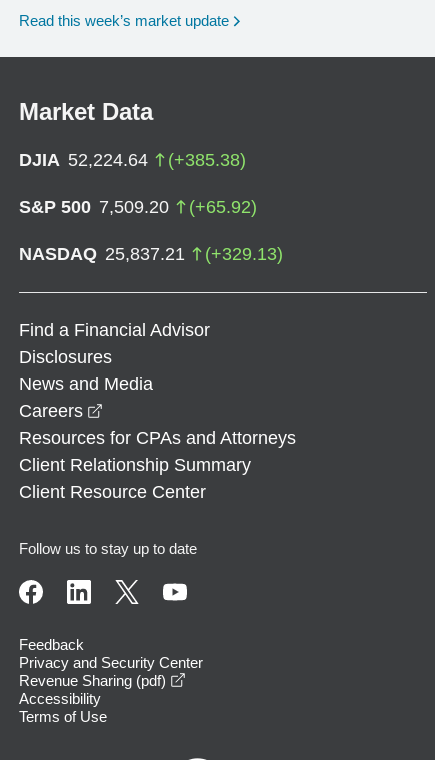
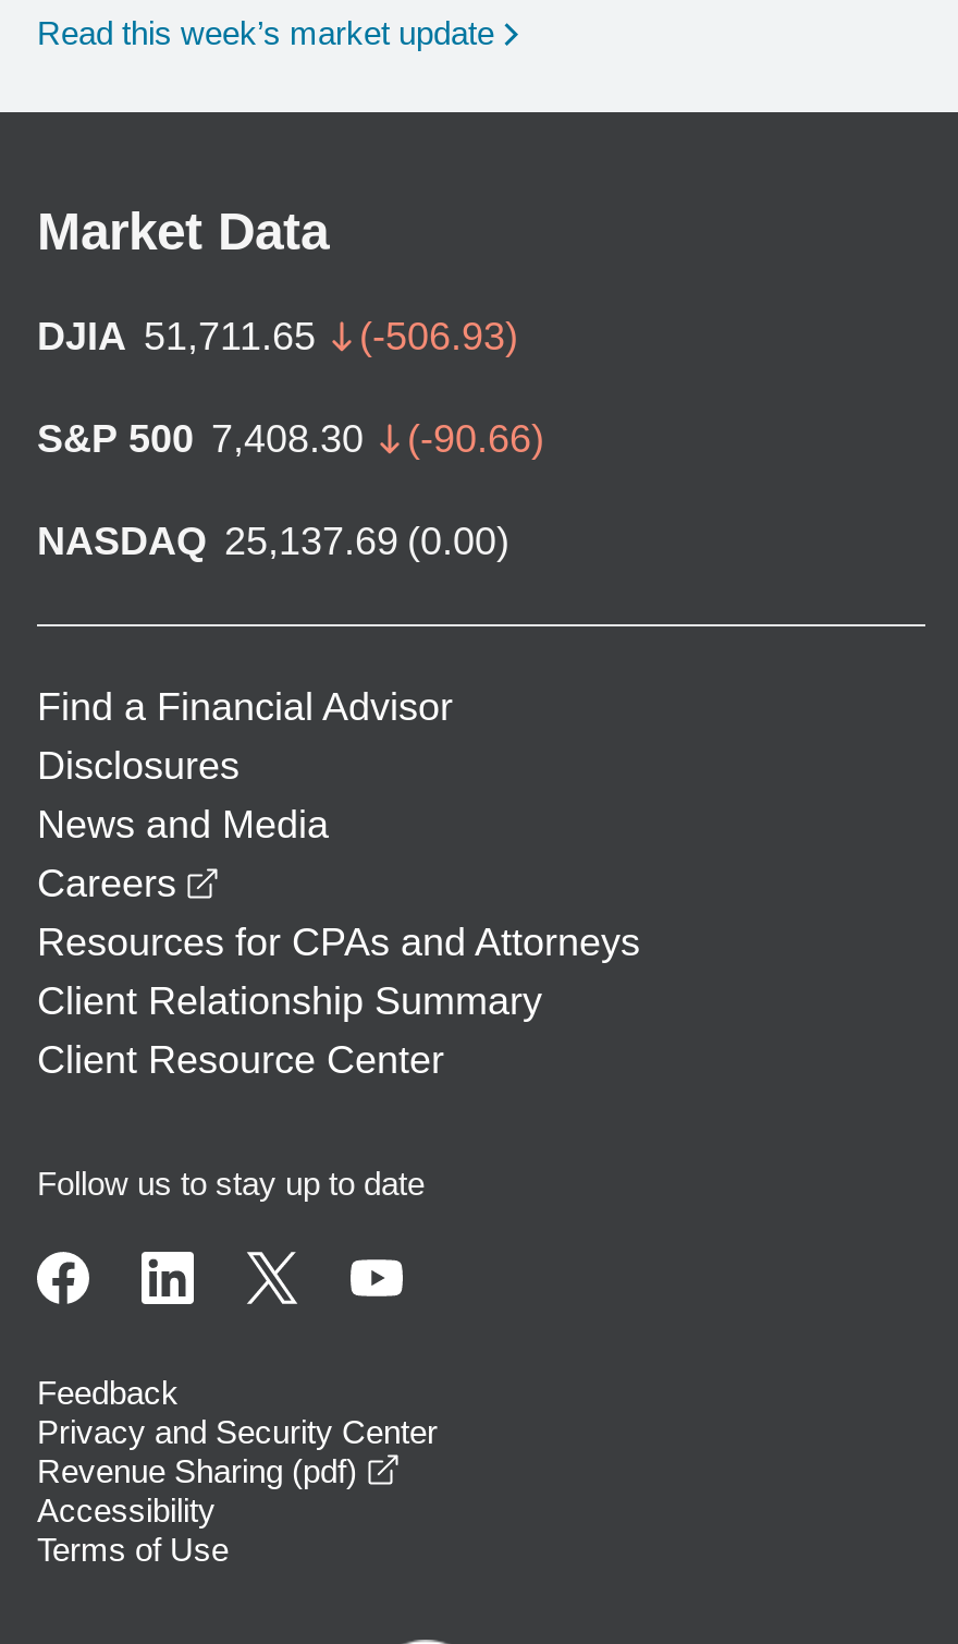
- DJIA 52,224.64
- (+385.38)
+ DJIA 51,711.65
+ (-506.93)

- S&P 500 7,509.20
- (+65.92)
+ S&P 500 7,408.30
+ (-90.66)

- NASDAQ 25,837.21
- (+329.13)
+ NASDAQ 25,137.69 (0.00)
